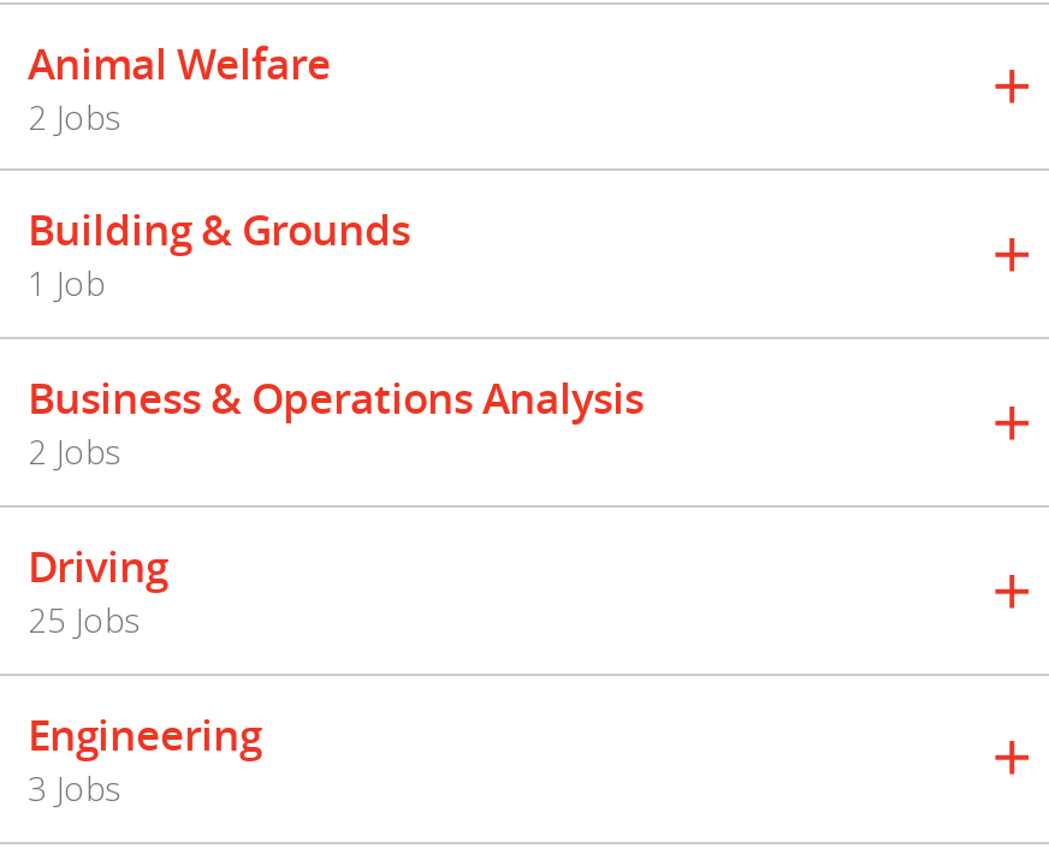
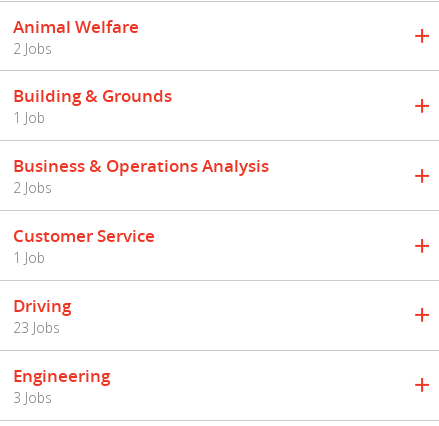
+ Customer Service
+ 1 Job

- 25 Jobs
+ 23 Jobs
